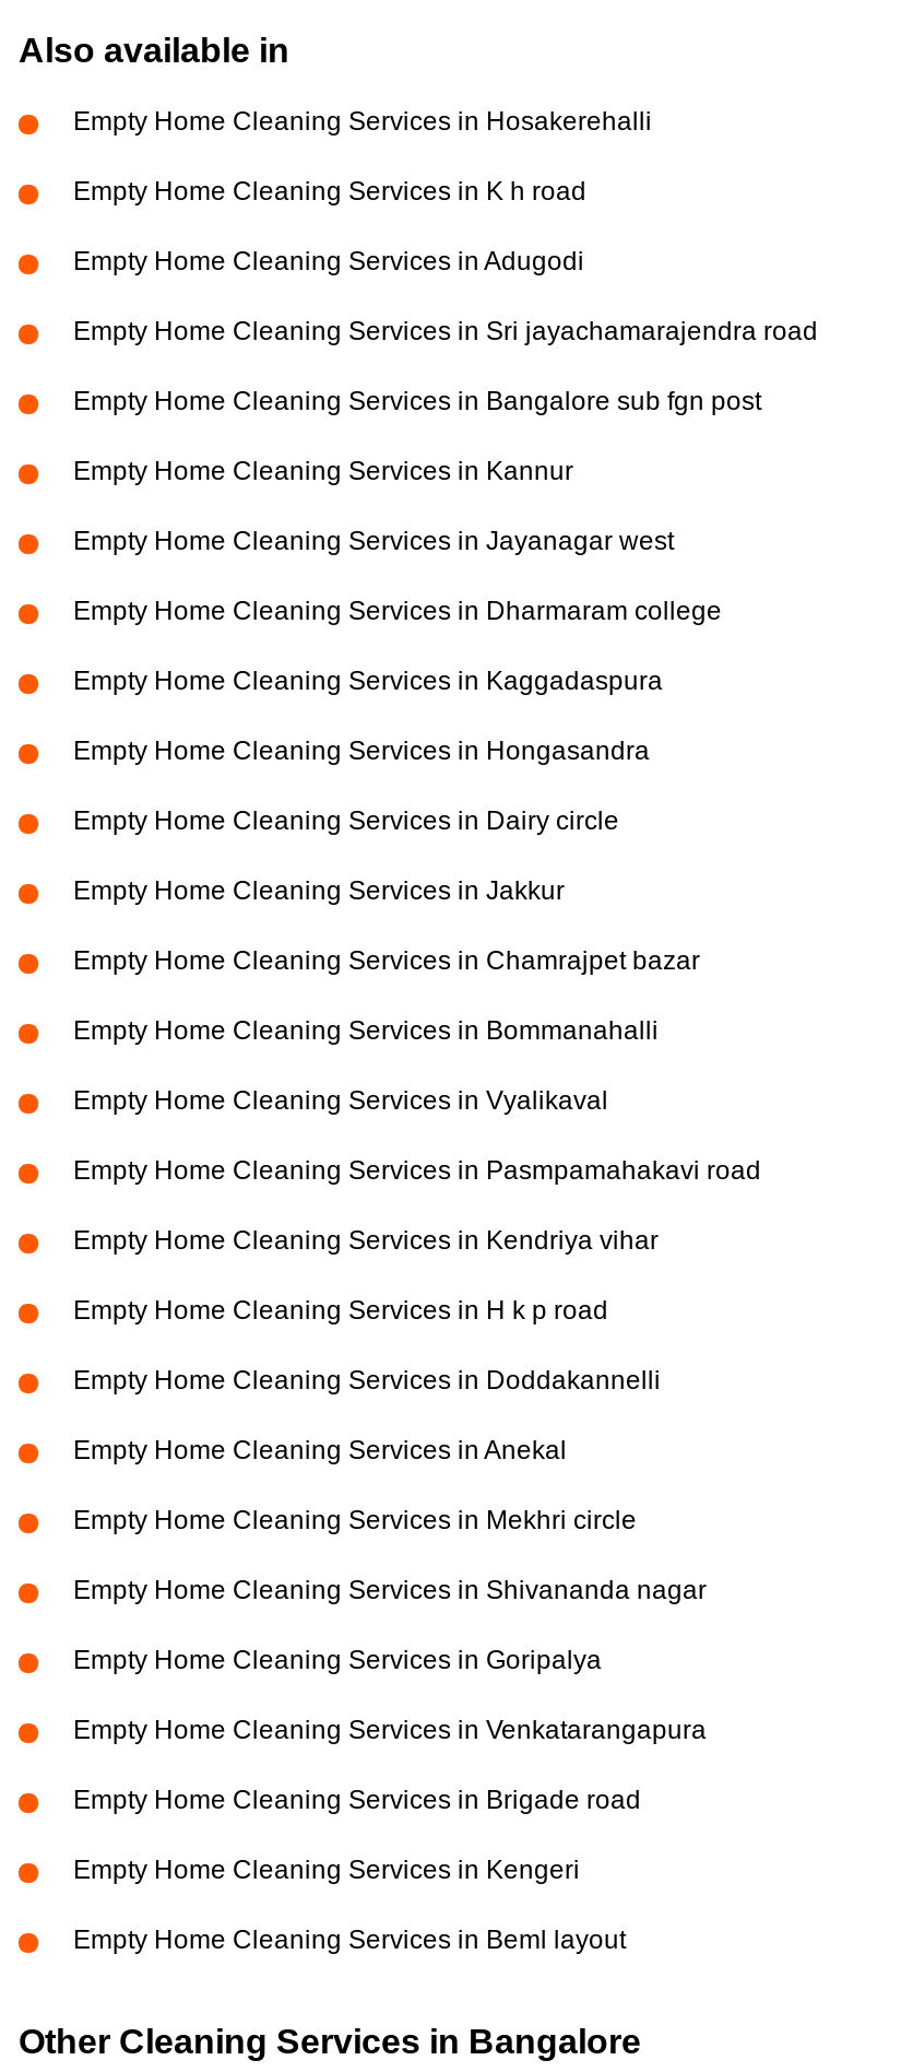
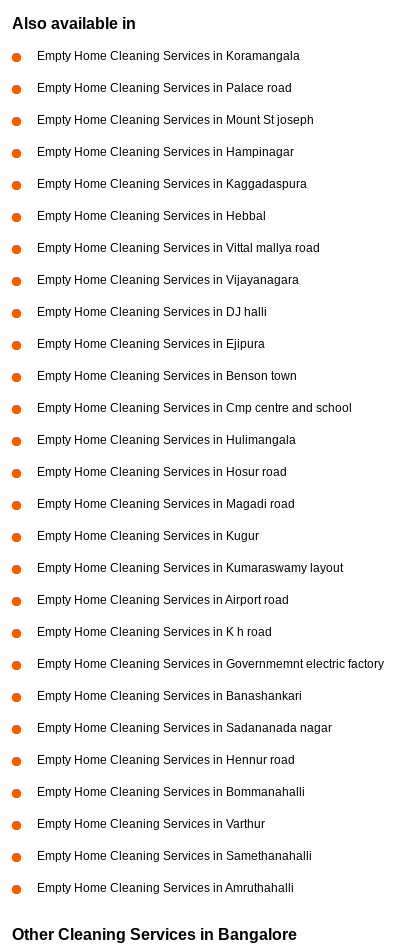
- Empty Home Cleaning Services in Hosakerehalli
- Empty Home Cleaning Services in Adugodi
- Empty Home Cleaning Services in Sri jayachamarajendra road
- Empty Home Cleaning Services in Bangalore sub fgn post
- Empty Home Cleaning Services in Kannur
- Empty Home Cleaning Services in Jayanagar west
- Empty Home Cleaning Services in Dharmaram college
+ Empty Home Cleaning Services in Koramangala
+ Empty Home Cleaning Services in Palace road
+ Empty Home Cleaning Services in Mount St joseph
+ Empty Home Cleaning Services in Hampinagar

moved down: Empty Home Cleaning Services in K h road

moved up: Empty Home Cleaning Services in Kaggadaspura

- Empty Home Cleaning Services in Hongasandra
- Empty Home Cleaning Services in Dairy circle
- Empty Home Cleaning Services in Jakkur
- Empty Home Cleaning Services in Chamrajpet bazar
+ Empty Home Cleaning Services in Hebbal
+ Empty Home Cleaning Services in Vittal mallya road
+ Empty Home Cleaning Services in Vijayanagara
+ Empty Home Cleaning Services in DJ halli
+ Empty Home Cleaning Services in Ejipura
+ Empty Home Cleaning Services in Benson town
+ Empty Home Cleaning Services in Cmp centre and school
+ Empty Home Cleaning Services in Hulimangala
+ Empty Home Cleaning Services in Hosur road
+ Empty Home Cleaning Services in Magadi road
+ Empty Home Cleaning Services in Kugur
+ Empty Home Cleaning Services in Kumaraswamy layout
+ Empty Home Cleaning Services in Airport road
+ Empty Home Cleaning Services in Governmemnt electric factory
+ Empty Home Cleaning Services in Banashankari
+ Empty Home Cleaning Services in Sadananada nagar
+ Empty Home Cleaning Services in Hennur road

moved down: Empty Home Cleaning Services in Bommanahalli

- Empty Home Cleaning Services in Vyalikaval
- Empty Home Cleaning Services in Pasmpamahakavi road
- Empty Home Cleaning Services in Kendriya vihar
- Empty Home Cleaning Services in H k p road
- Empty Home Cleaning Services in Doddakannelli
- Empty Home Cleaning Services in Anekal
- Empty Home Cleaning Services in Mekhri circle
- Empty Home Cleaning Services in Shivananda nagar
- Empty Home Cleaning Services in Goripalya
- Empty Home Cleaning Services in Venkatarangapura
- Empty Home Cleaning Services in Brigade road
- Empty Home Cleaning Services in Kengeri
- Empty Home Cleaning Services in Beml layout
+ Empty Home Cleaning Services in Varthur
+ Empty Home Cleaning Services in Samethanahalli
+ Empty Home Cleaning Services in Amruthahalli
